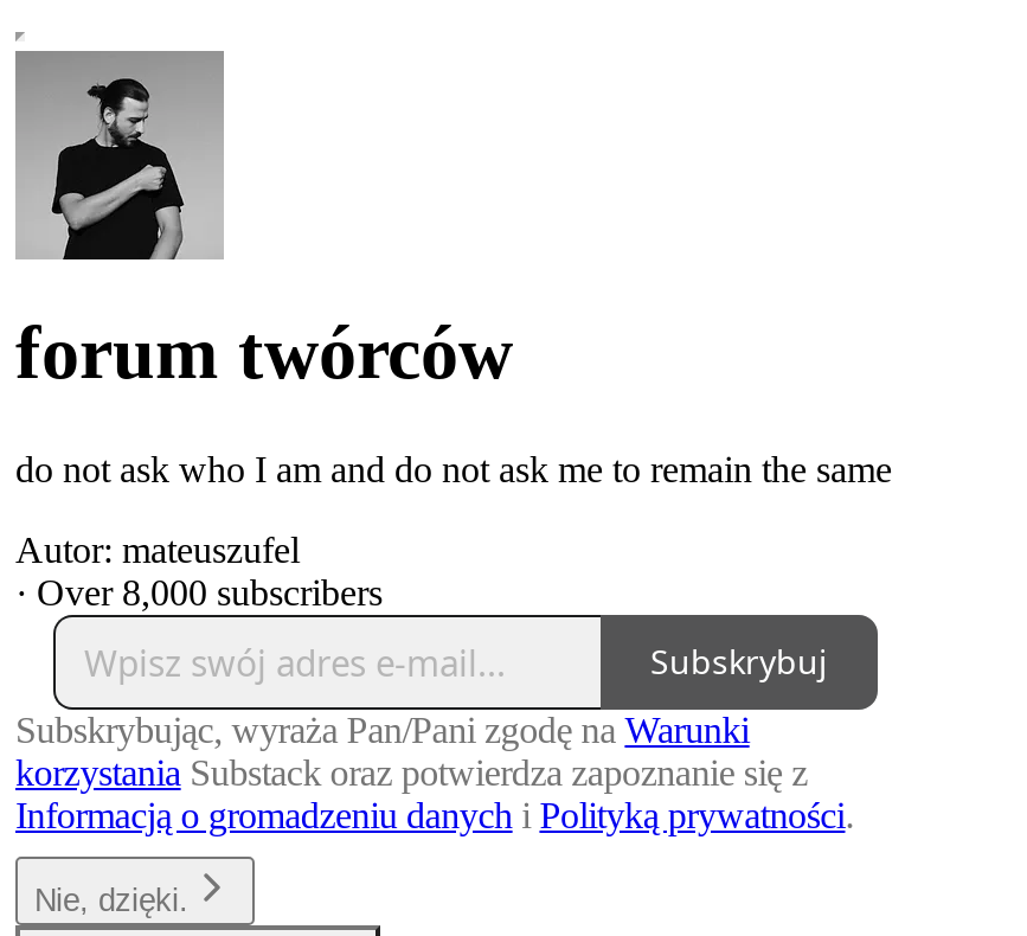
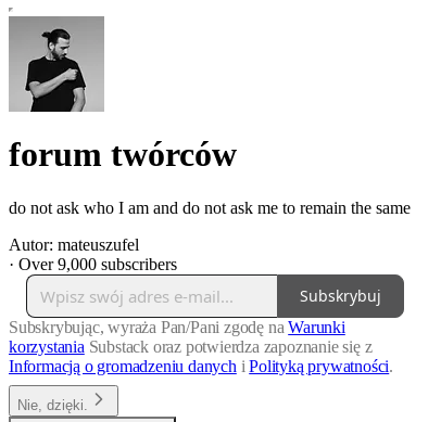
- · Over 8,000 subscribers
+ · Over 9,000 subscribers
